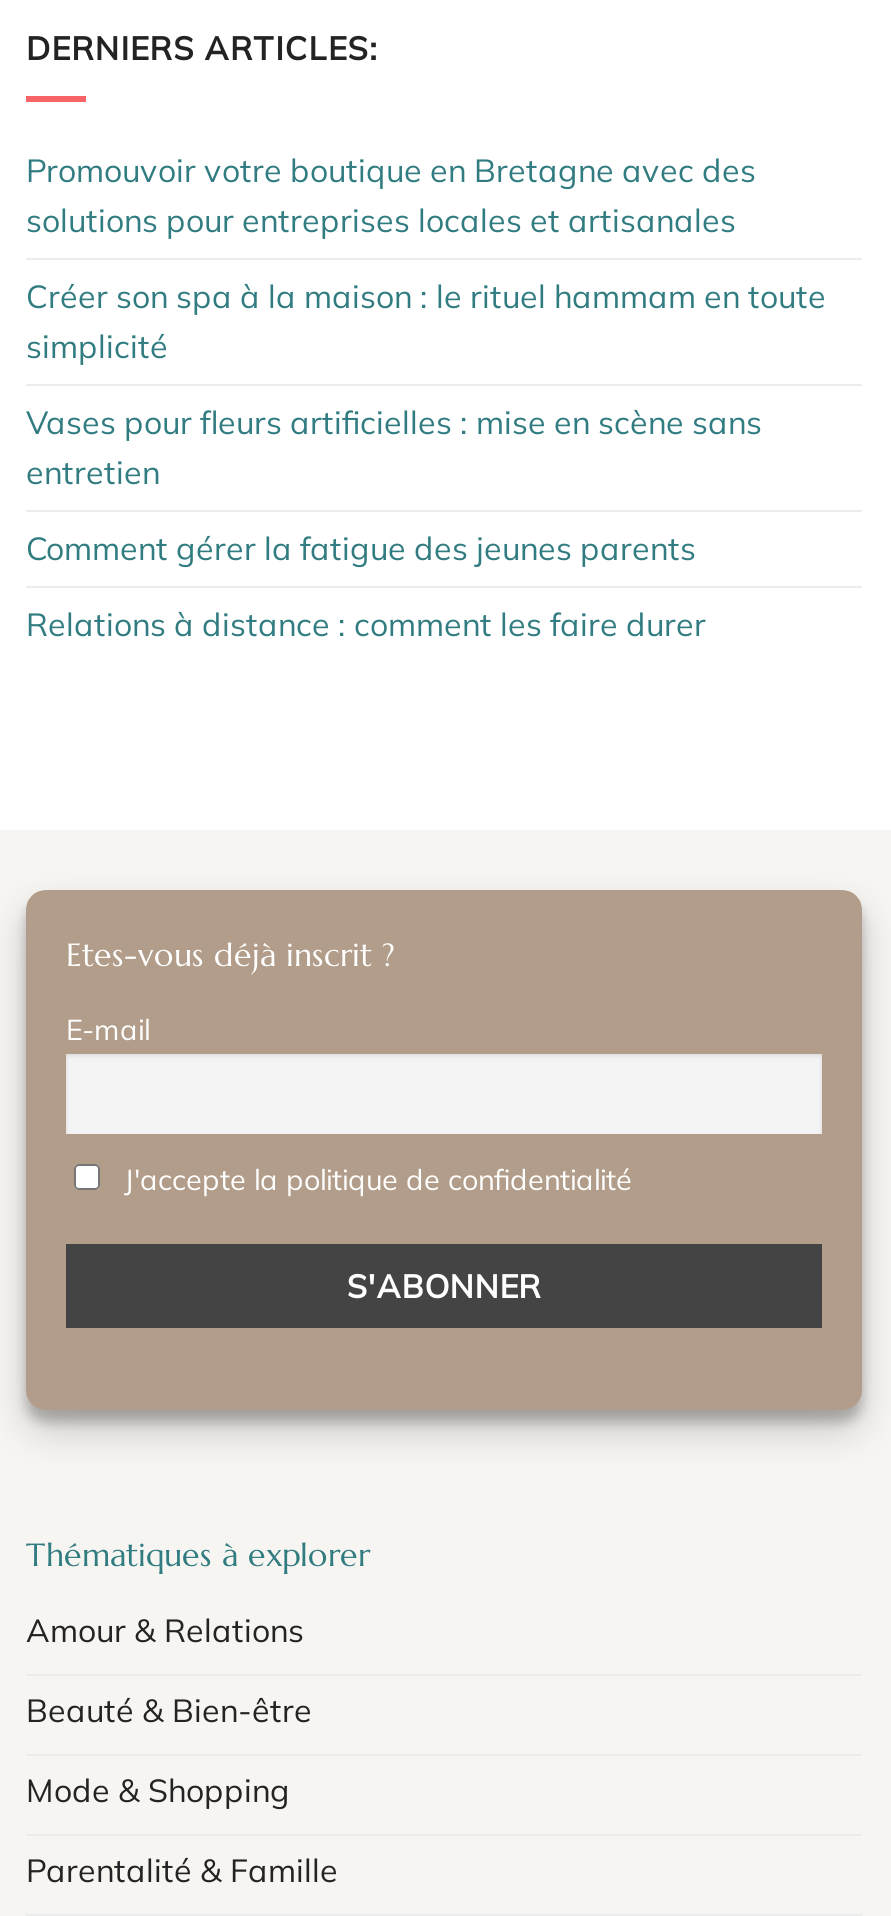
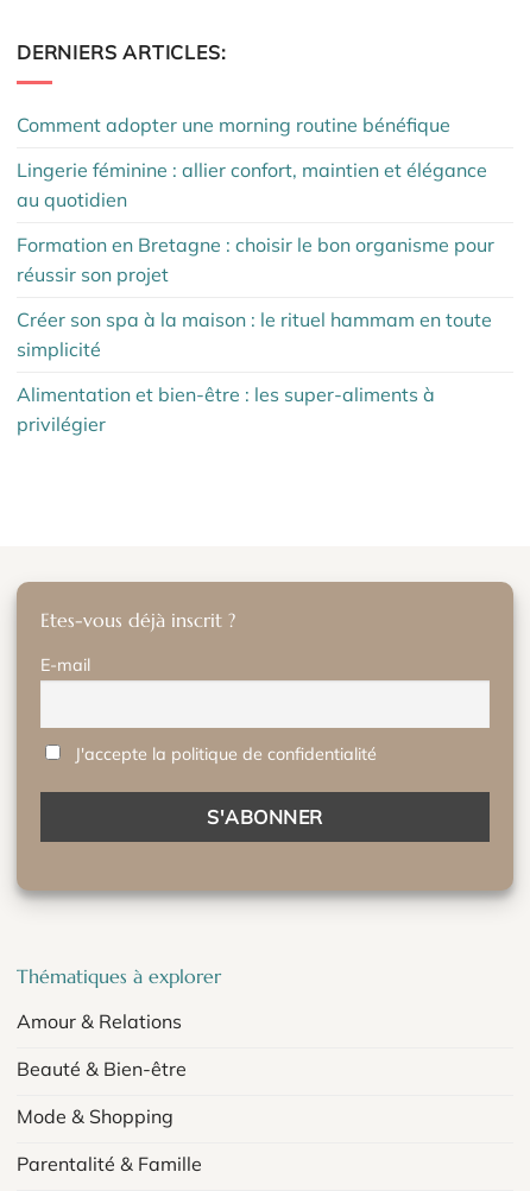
- Promouvoir votre boutique en Bretagne avec des
- solutions pour entreprises locales et artisanales
+ Comment adopter une morning routine bénéfique
+ Lingerie féminine : allier confort, maintien et élégance
+ au quotidien
+ Formation en Bretagne : choisir le bon organisme pour
+ réussir son projet

moved down: Créer son spa à la maison : le rituel hammam en toute | simplicité

- Vases pour fleurs artificielles : mise en scène sans
- entretien
- Comment gérer la fatigue des jeunes parents
- Relations à distance : comment les faire durer
+ Alimentation et bien-être : les super-aliments à
+ privilégier
